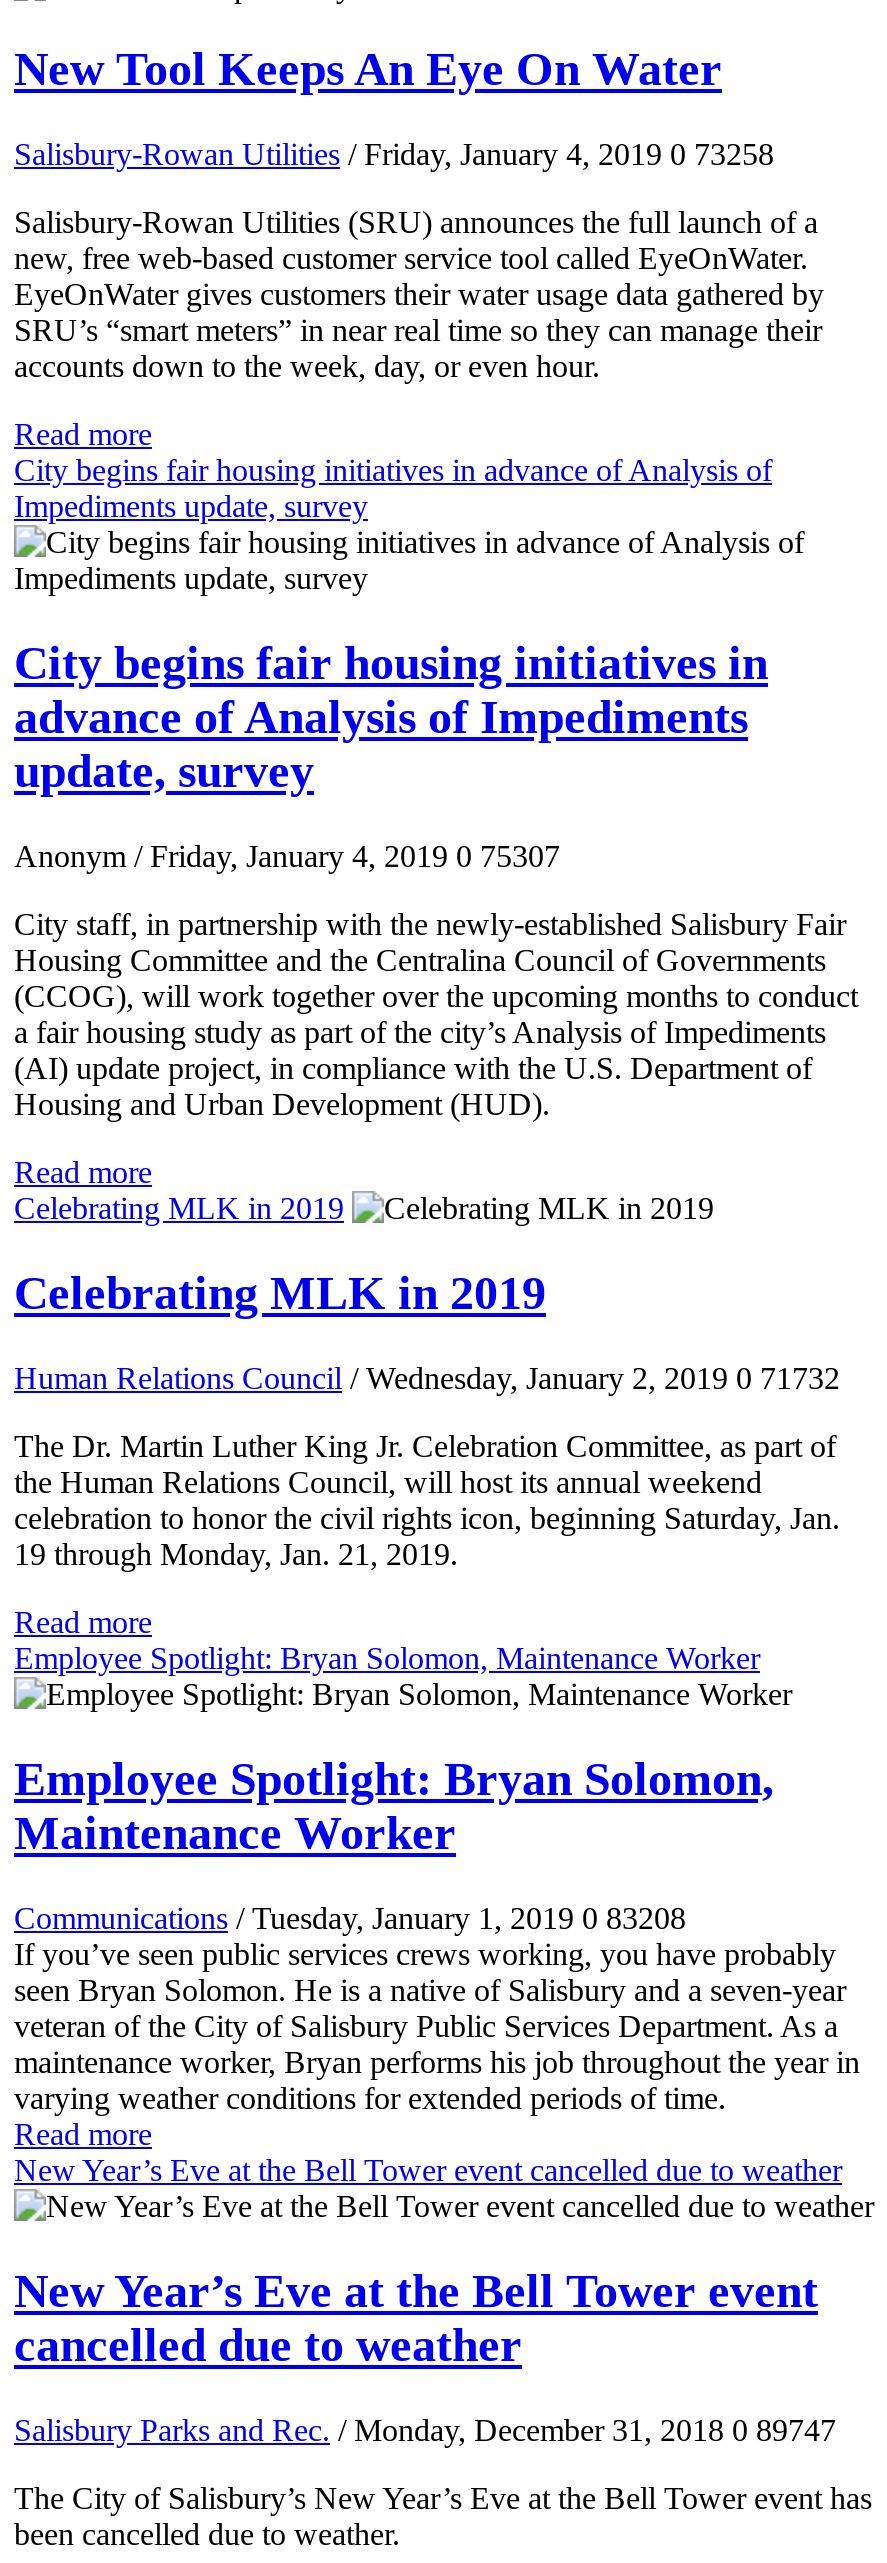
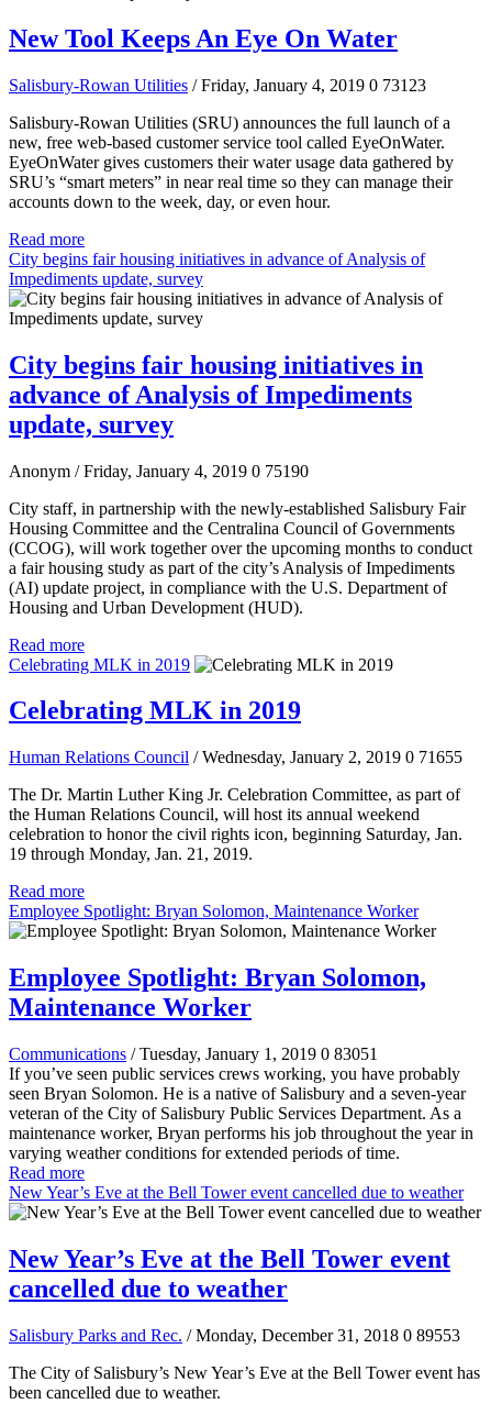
- Salisbury-Rowan Utilities / Friday, January 4, 2019 0 73258
+ Salisbury-Rowan Utilities / Friday, January 4, 2019 0 73123

- Anonym / Friday, January 4, 2019 0 75307
+ Anonym / Friday, January 4, 2019 0 75190

- Human Relations Council / Wednesday, January 2, 2019 0 71732
+ Human Relations Council / Wednesday, January 2, 2019 0 71655

- Communications / Tuesday, January 1, 2019 0 83208
+ Communications / Tuesday, January 1, 2019 0 83051

- Salisbury Parks and Rec. / Monday, December 31, 2018 0 89747
+ Salisbury Parks and Rec. / Monday, December 31, 2018 0 89553
